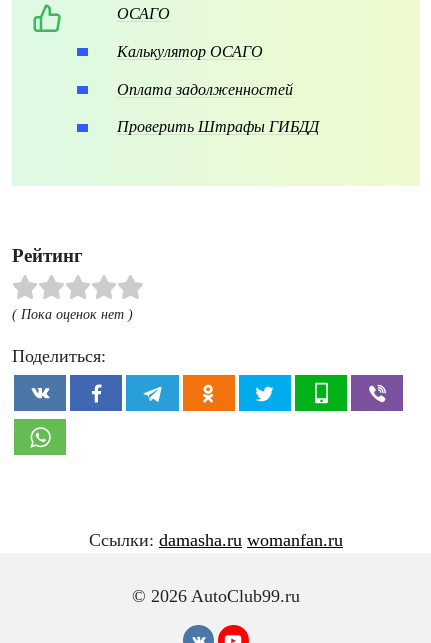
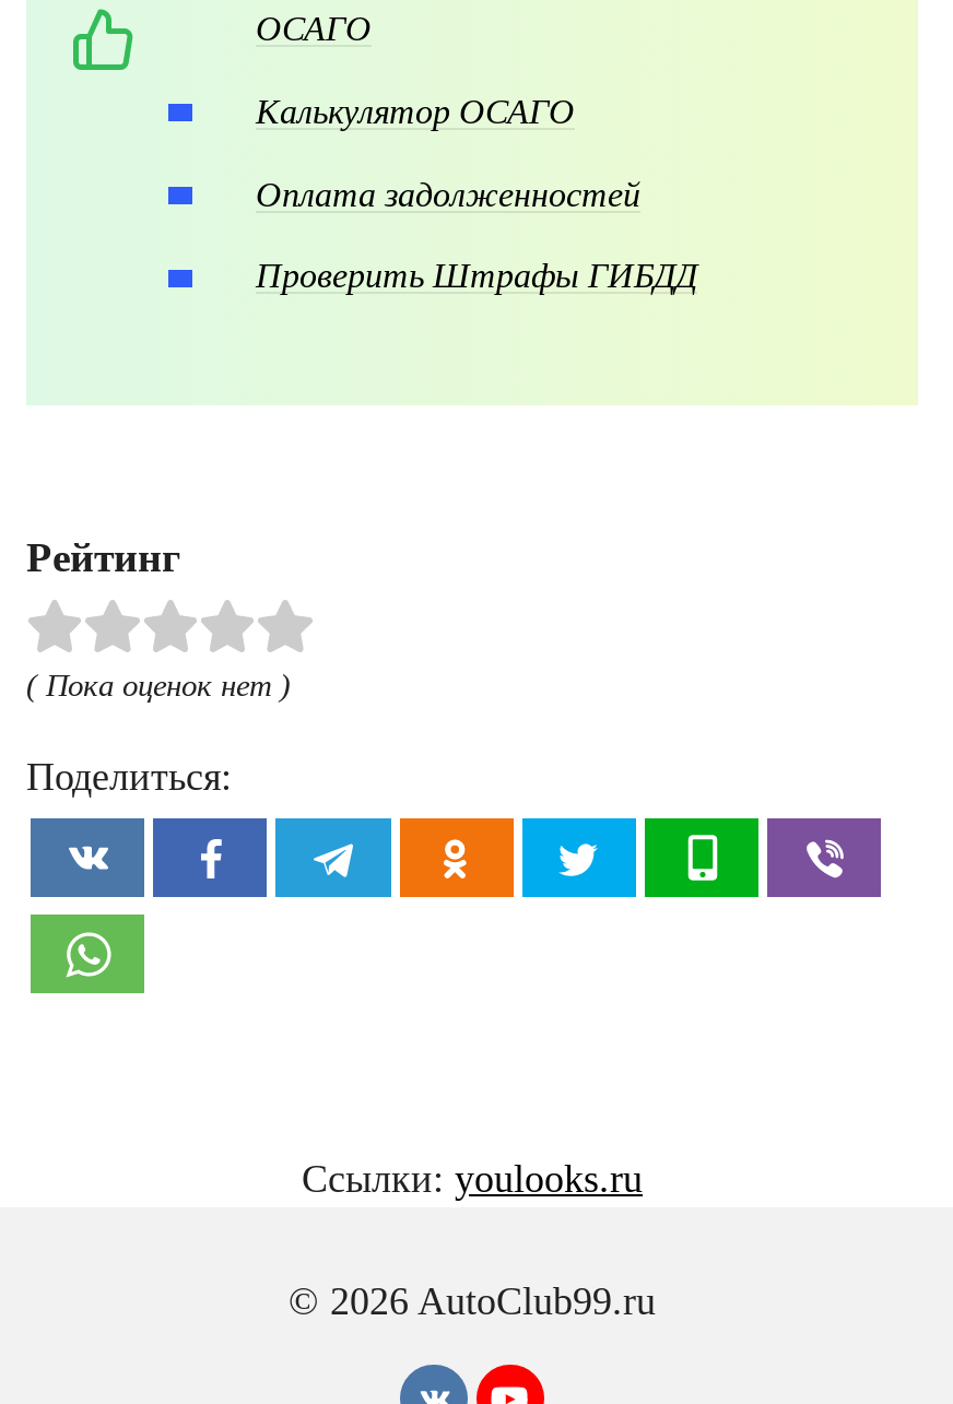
- Ссылки: damasha.ru womanfan.ru
+ Ссылки: youlooks.ru
